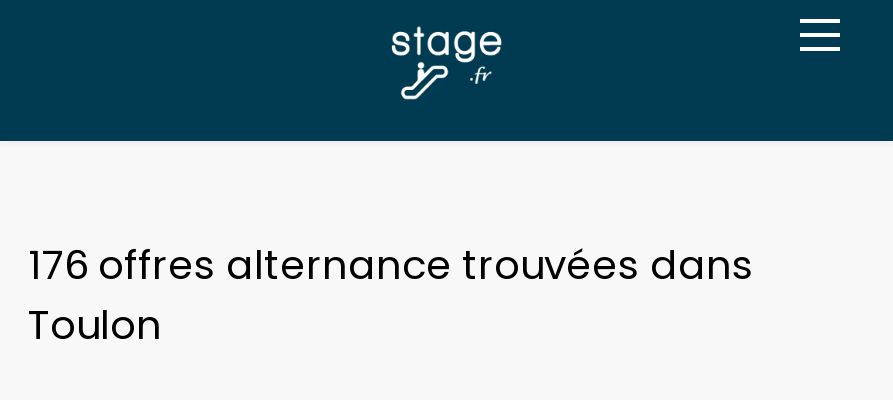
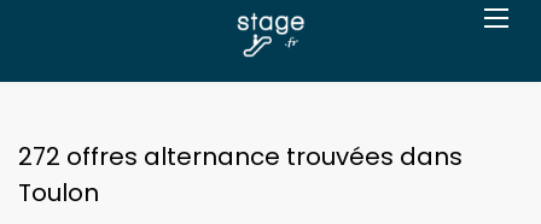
- 176 offres alternance trouvées dans
+ 272 offres alternance trouvées dans
